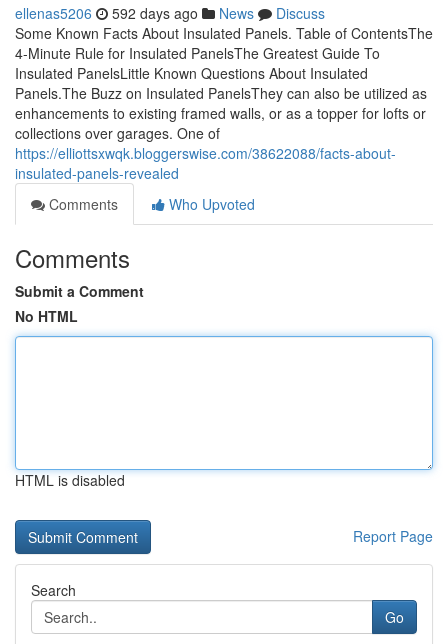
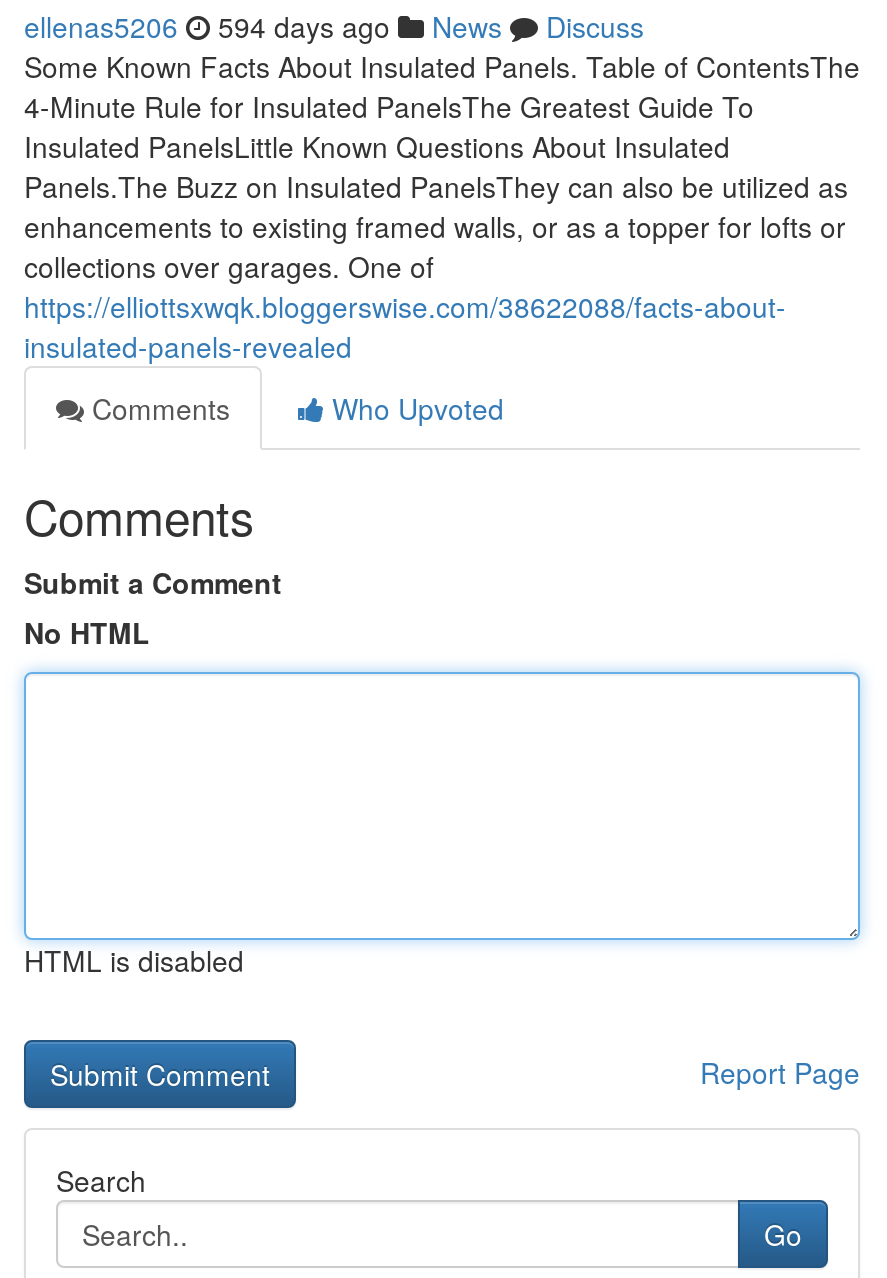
- ellenas5206 592 days ago News Discuss
+ ellenas5206 594 days ago News Discuss
